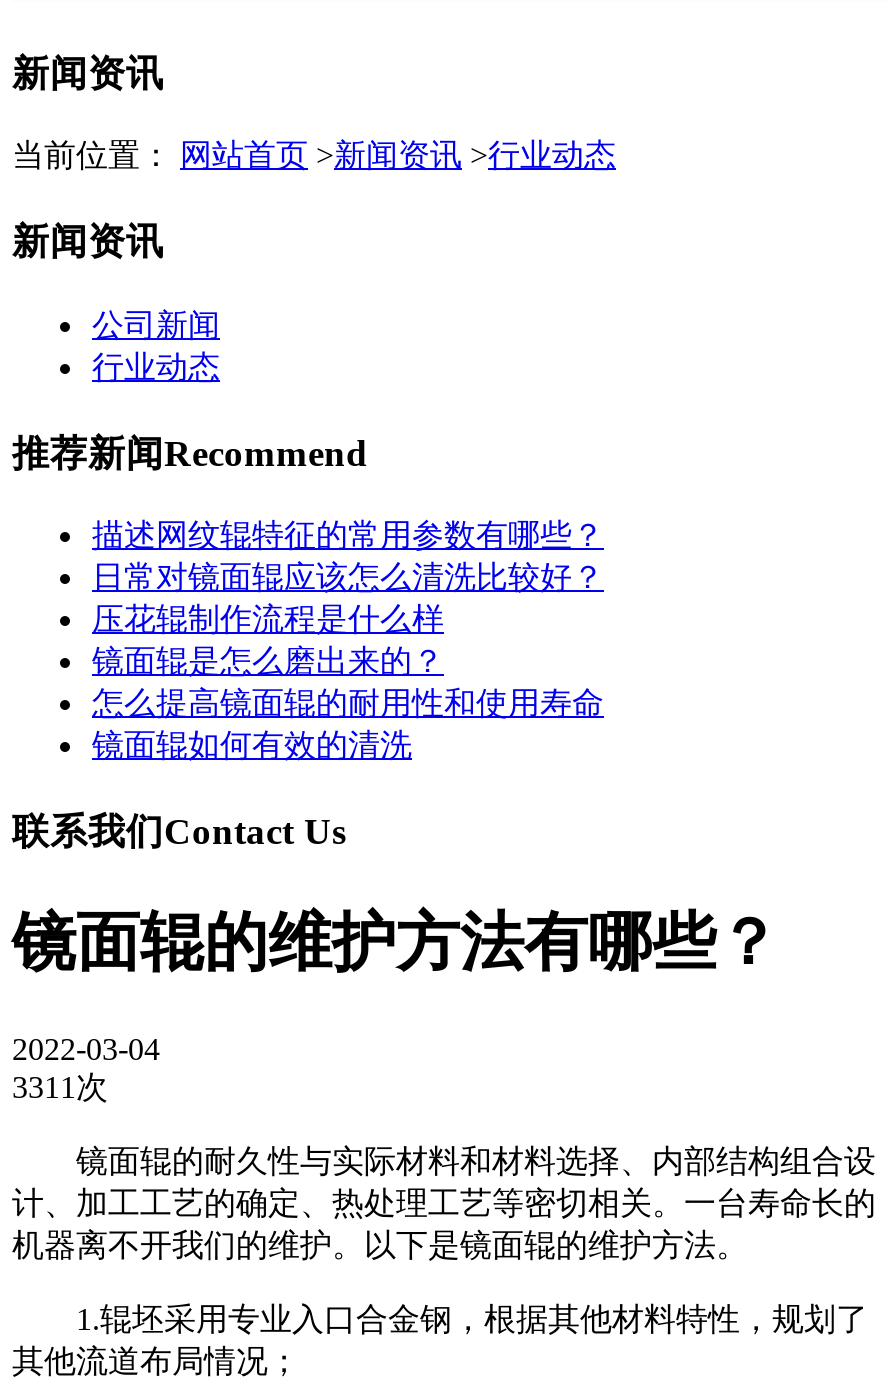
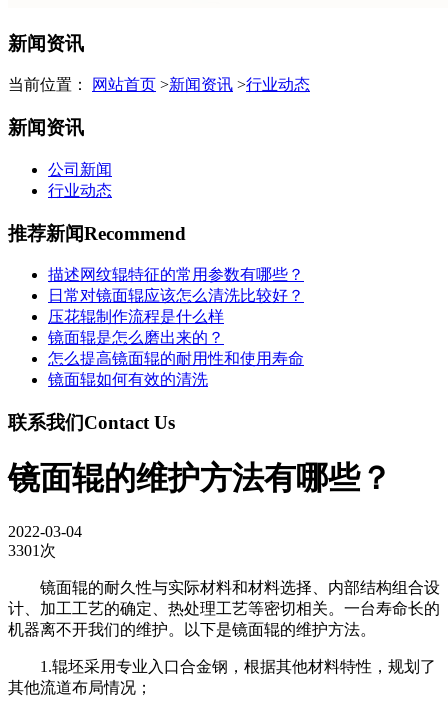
- 3311次
+ 3301次
